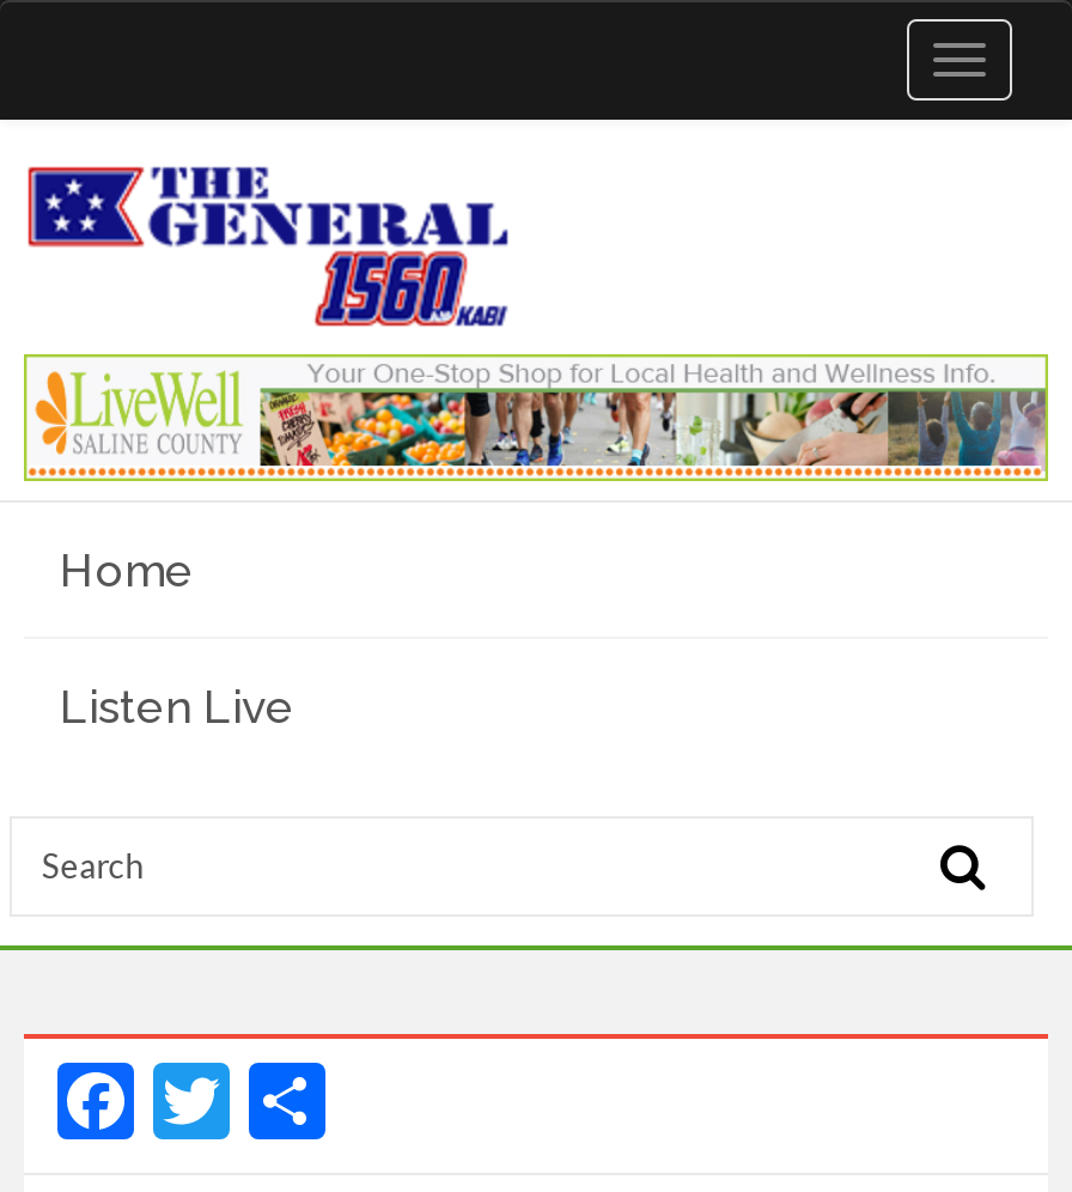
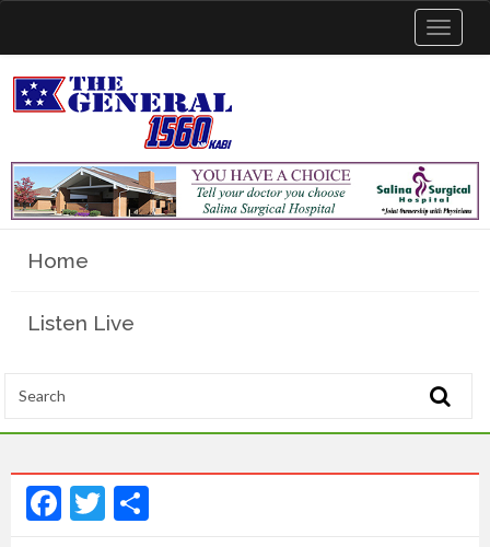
- [image]
+ [image]
